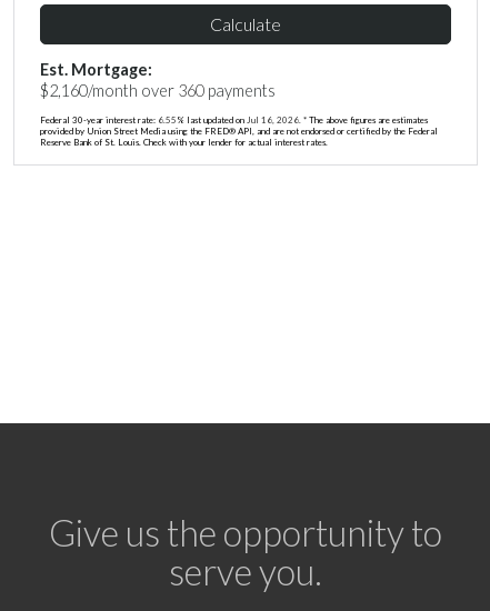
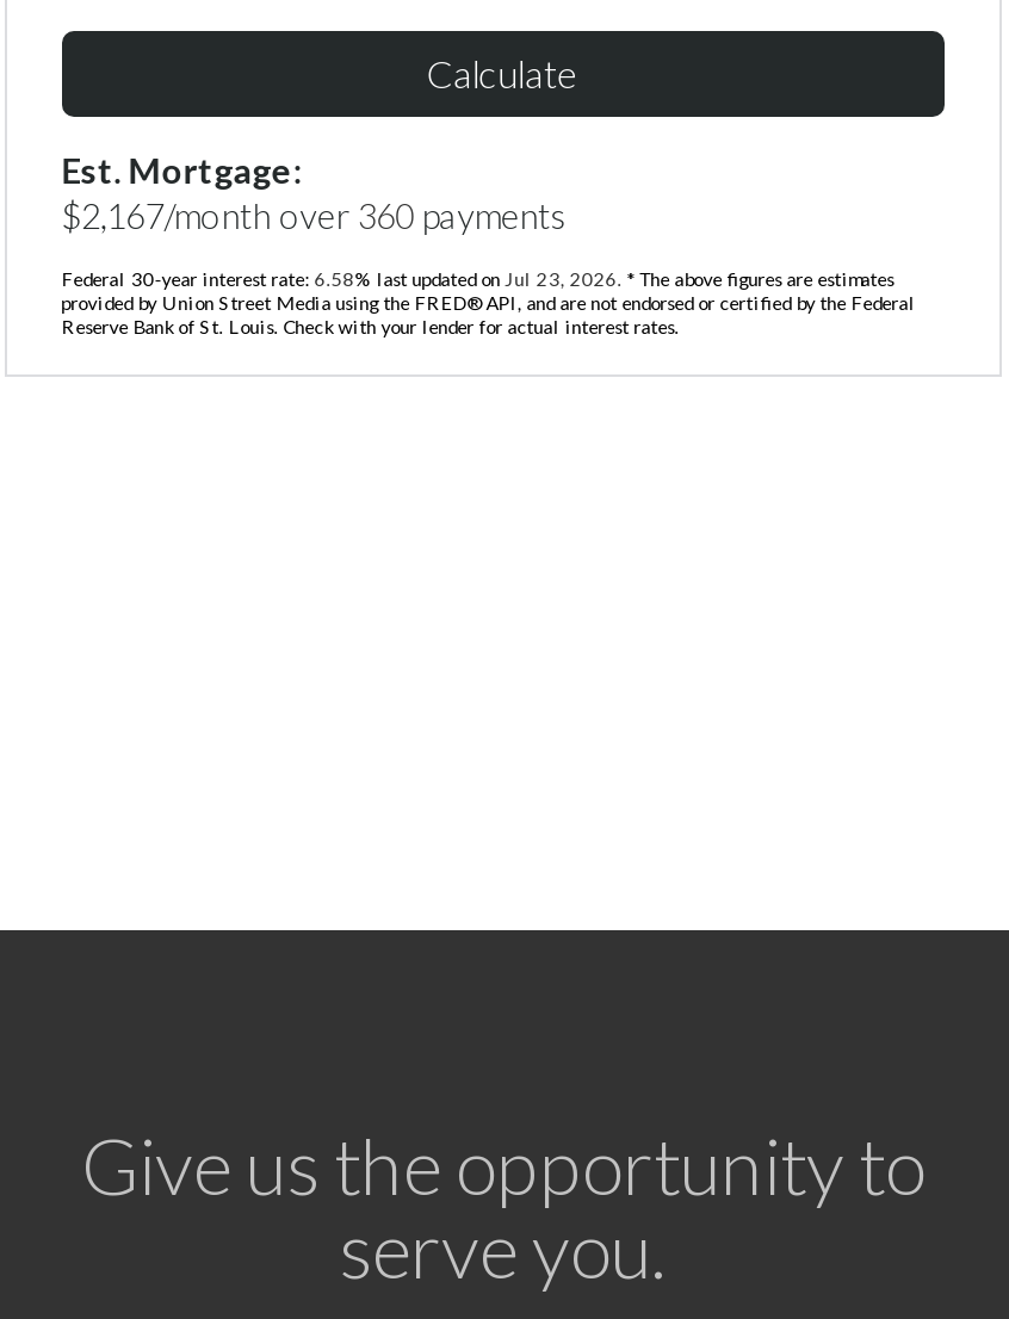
- $2,160/month over 360 payments
+ $2,167/month over 360 payments

- Federal 30-year interest rate: 6.55% last updated on Jul 16, 2026. * The above figures are estimates
+ Federal 30-year interest rate: 6.58% last updated on Jul 23, 2026. * The above figures are estimates
